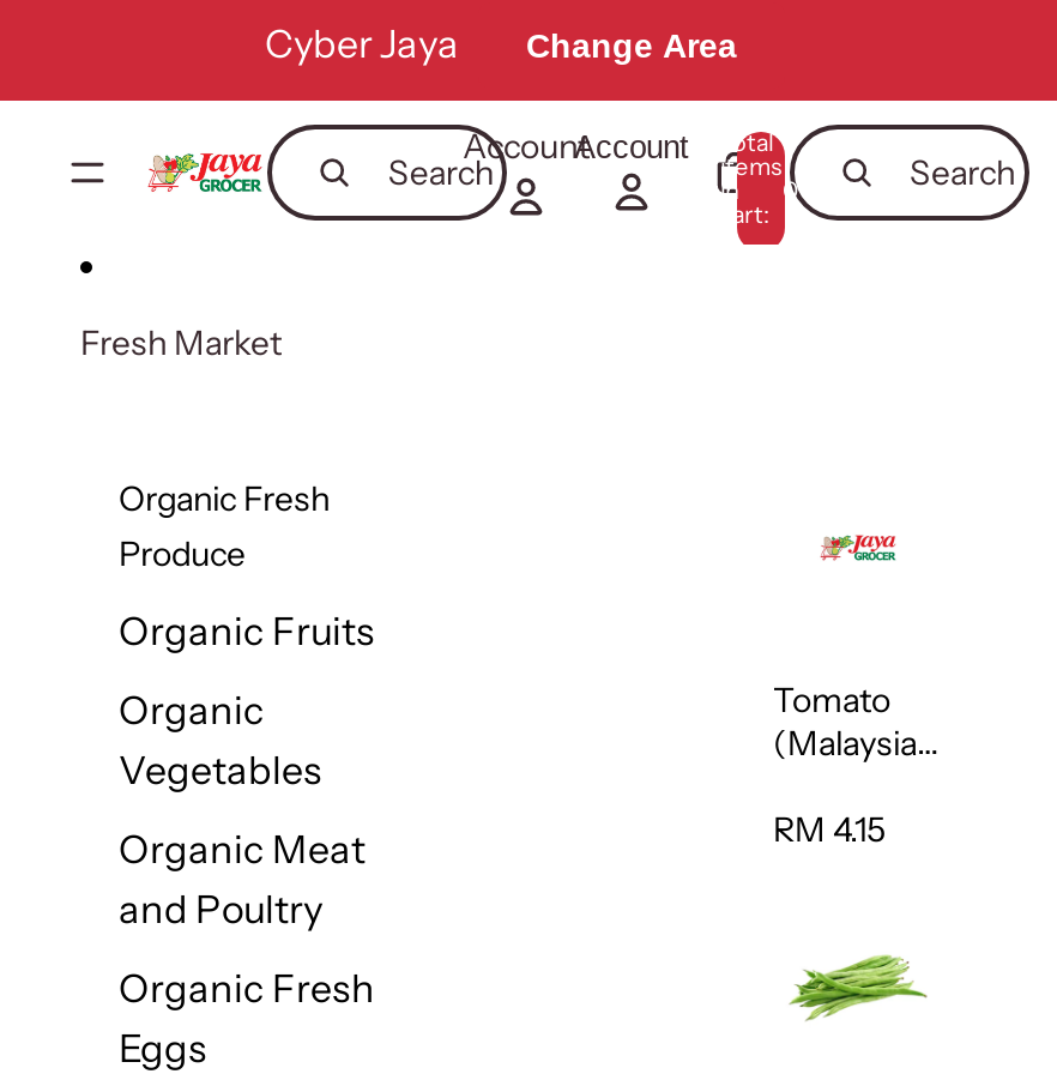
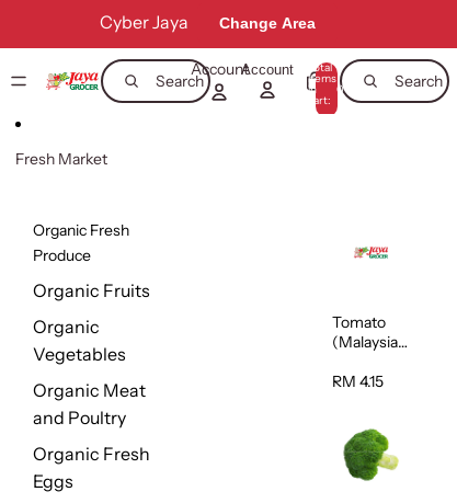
- [image]
+ [image]
